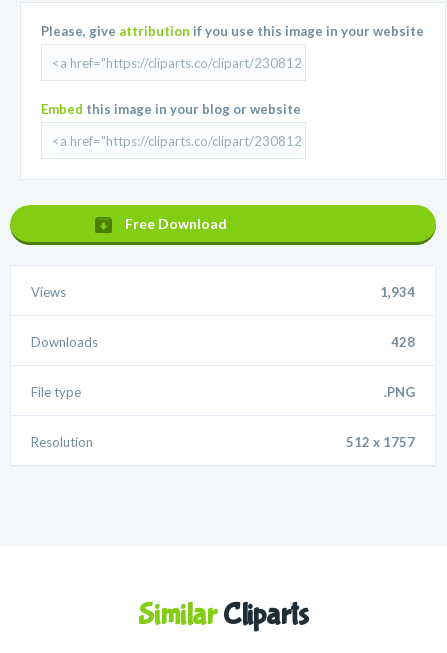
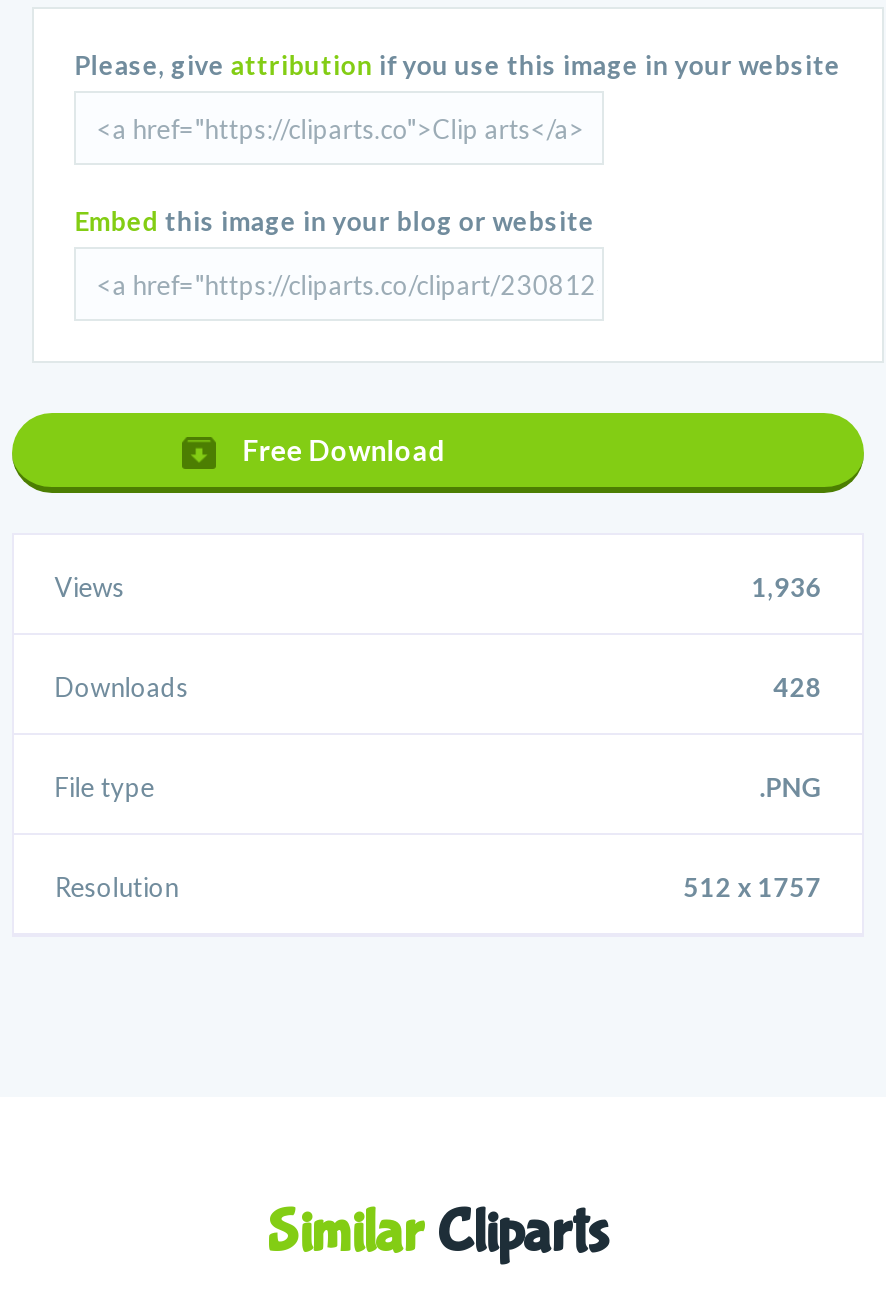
- 1,934
+ 1,936
